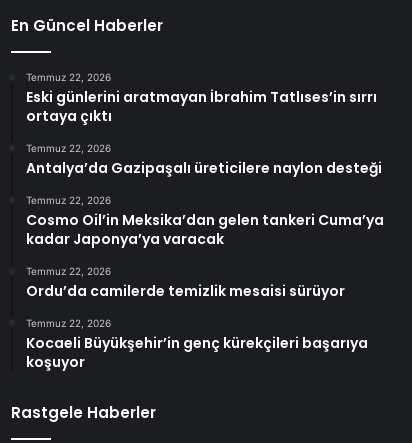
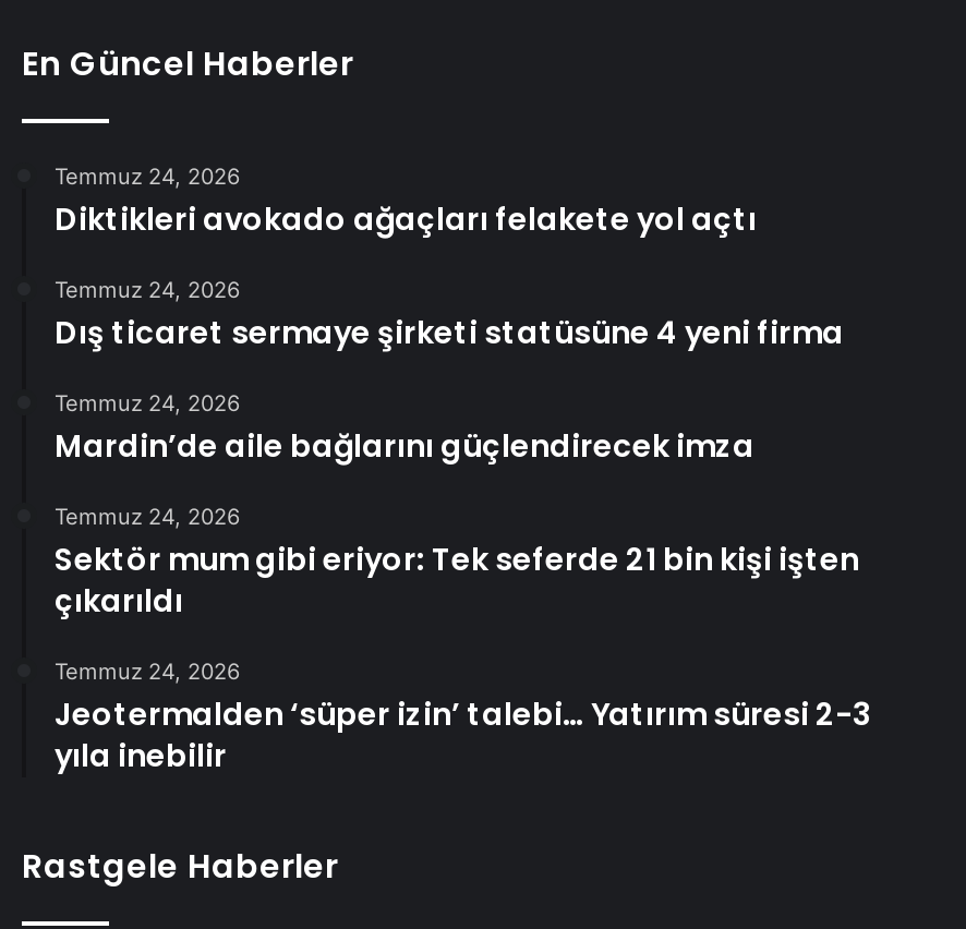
- Temmuz 22, 2026
- Eski günlerini aratmayan İbrahim Tatlıses’in sırrı
- ortaya çıktı
+ Temmuz 24, 2026
+ Diktikleri avokado ağaçları felakete yol açtı

- Temmuz 22, 2026
- Antalya’da Gazipaşalı üreticilere naylon desteği
+ Temmuz 24, 2026
+ Dış ticaret sermaye şirketi statüsüne 4 yeni firma

- Temmuz 22, 2026
- Cosmo Oil’in Meksika’dan gelen tankeri Cuma’ya
- kadar Japonya’ya varacak
+ Temmuz 24, 2026
+ Mardin’de aile bağlarını güçlendirecek imza

- Temmuz 22, 2026
- Ordu’da camilerde temizlik mesaisi sürüyor
+ Temmuz 24, 2026
+ Sektör mum gibi eriyor: Tek seferde 21 bin kişi işten
+ çıkarıldı

- Temmuz 22, 2026
- Kocaeli Büyükşehir’in genç kürekçileri başarıya
- koşuyor
+ Temmuz 24, 2026
+ Jeotermalden ‘süper izin’ talebi… Yatırım süresi 2-3
+ yıla inebilir
